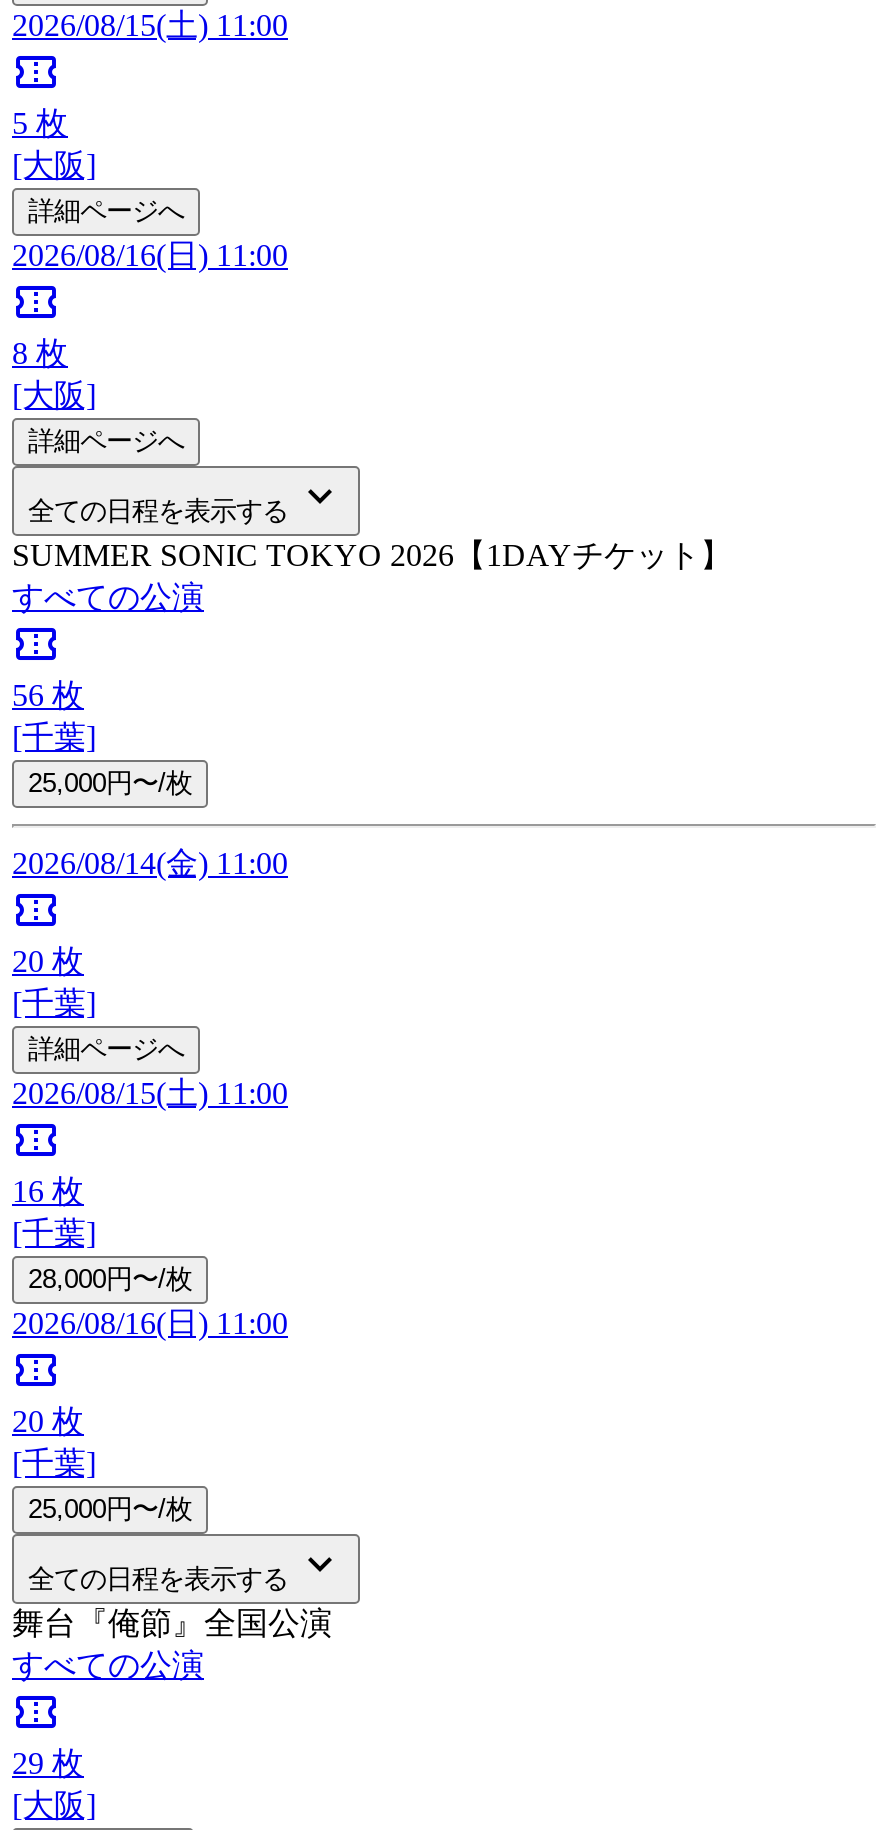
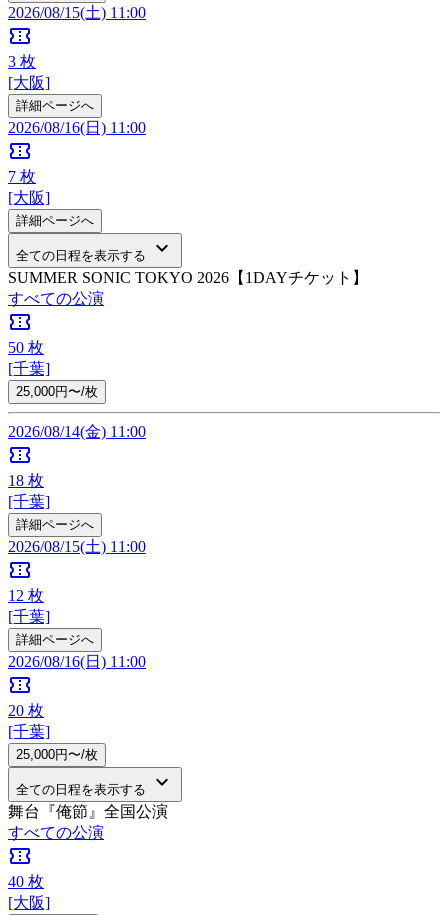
- 5枚
+ 3枚

- 8枚
+ 7枚

- 56枚
+ 50枚

- 20枚
+ 18枚

- 16枚
+ 12枚

- 28,000円〜/枚
+ 詳細ページへ

- 29枚
+ 40枚
